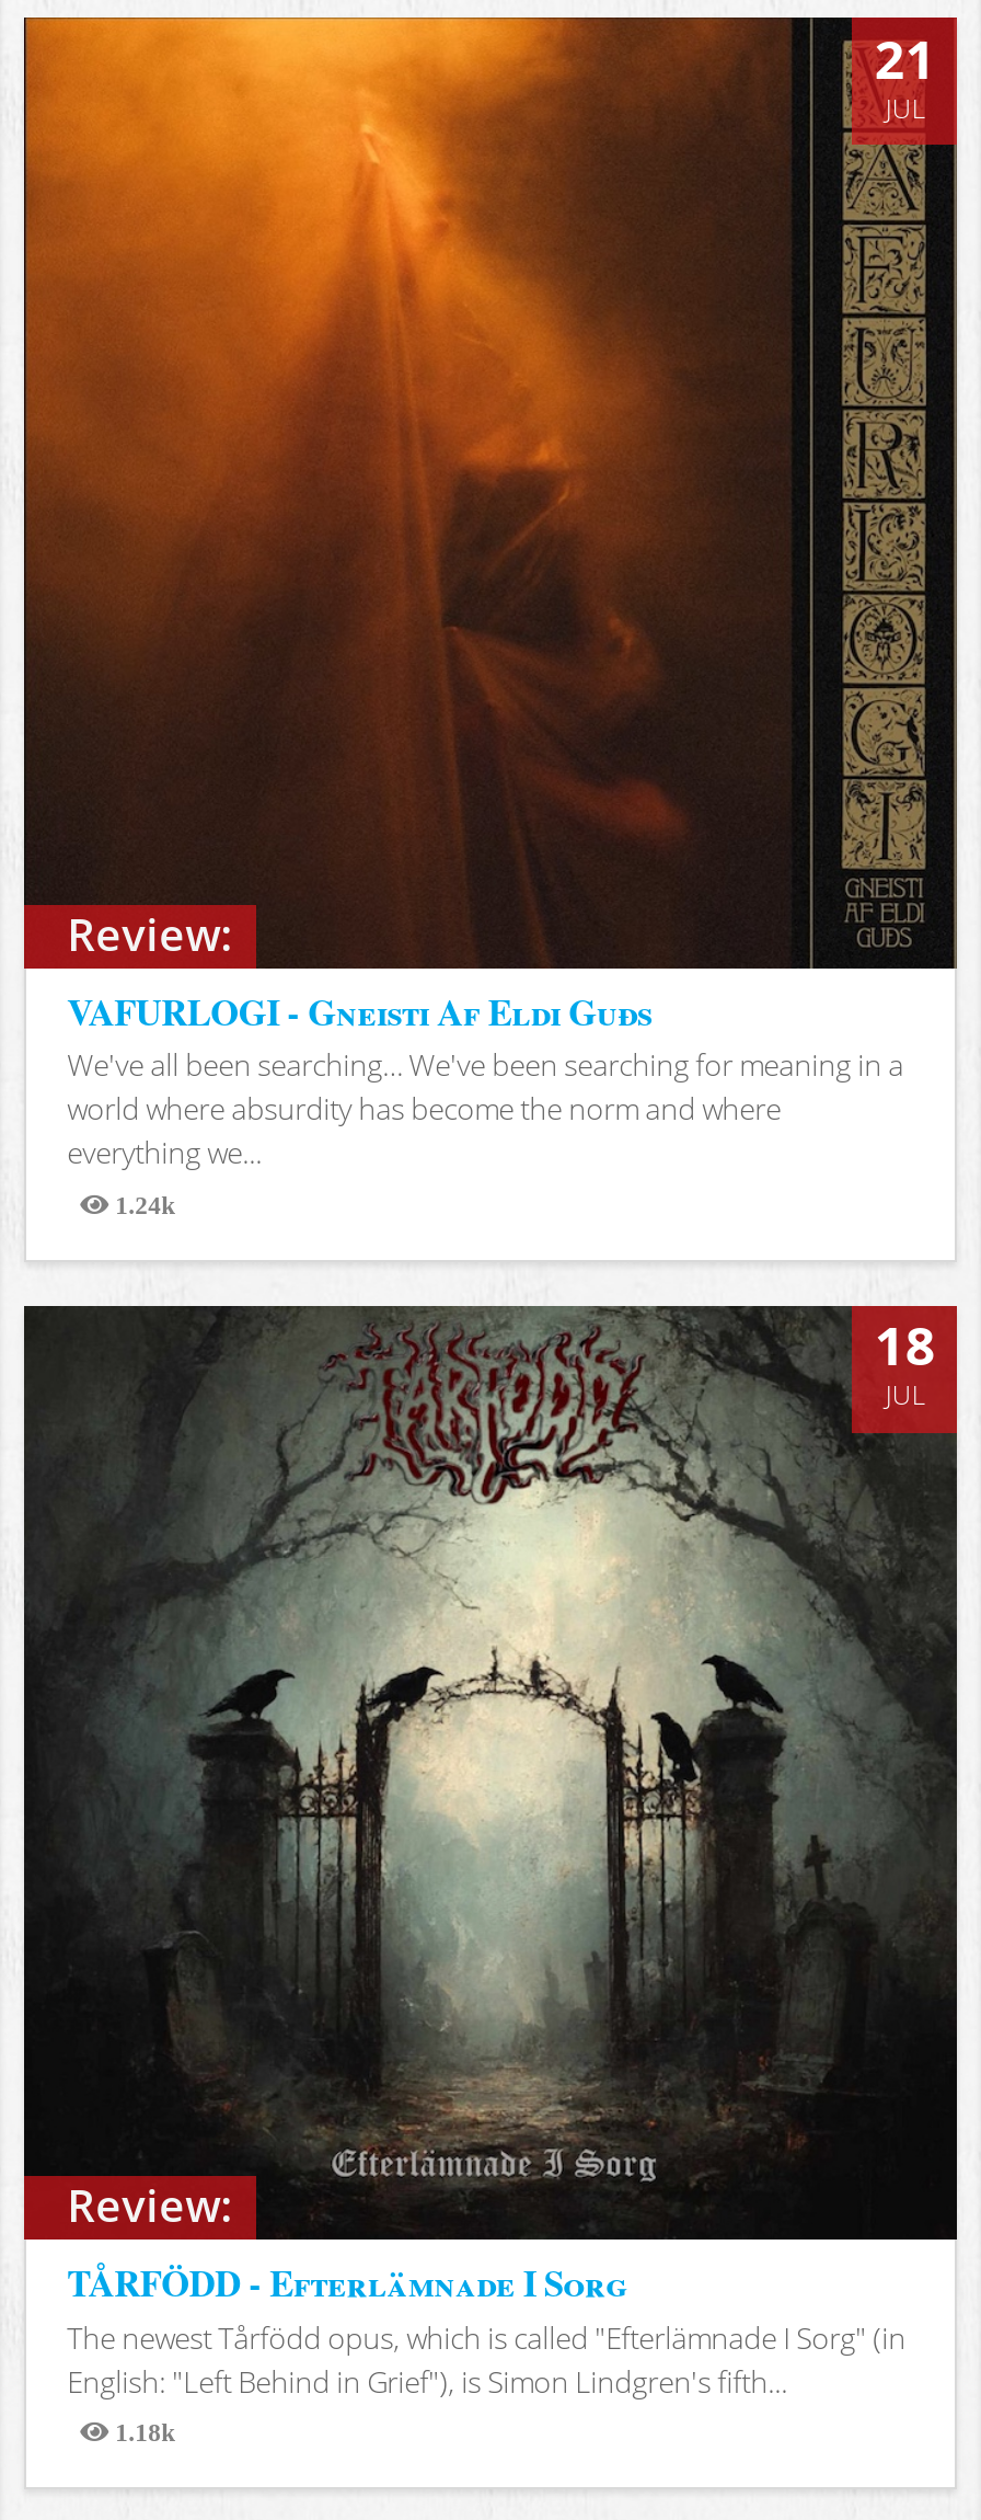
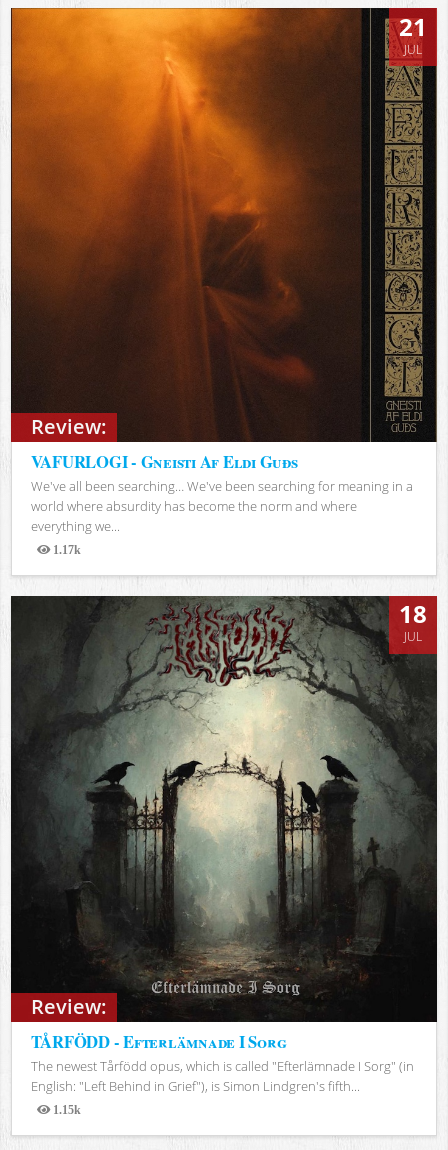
- 1.24k
+ 1.17k

- 1.18k
+ 1.15k
